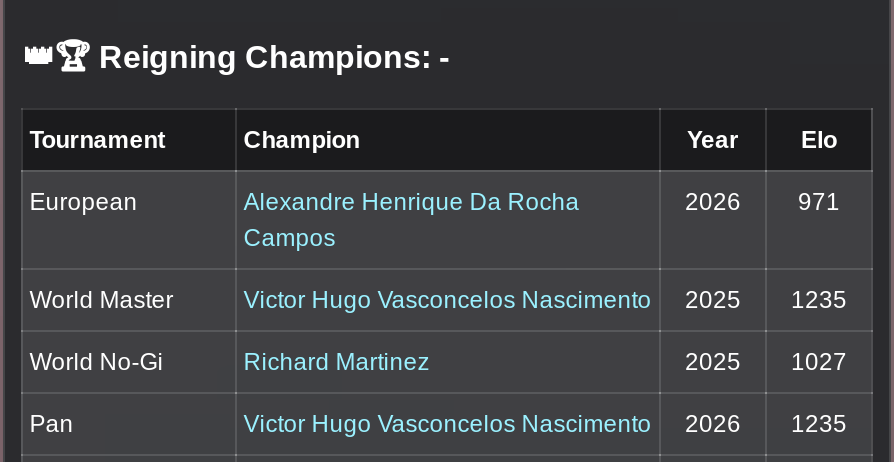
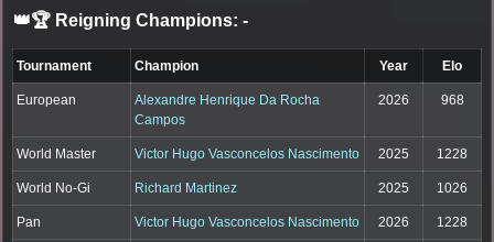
- 971
+ 968

- Victor Hugo Vasconcelos Nascimento 2025 1235
+ Victor Hugo Vasconcelos Nascimento 2025 1228

- 2025 1027
+ 2025 1026

- Victor Hugo Vasconcelos Nascimento 2026 1235
+ Victor Hugo Vasconcelos Nascimento 2026 1228
